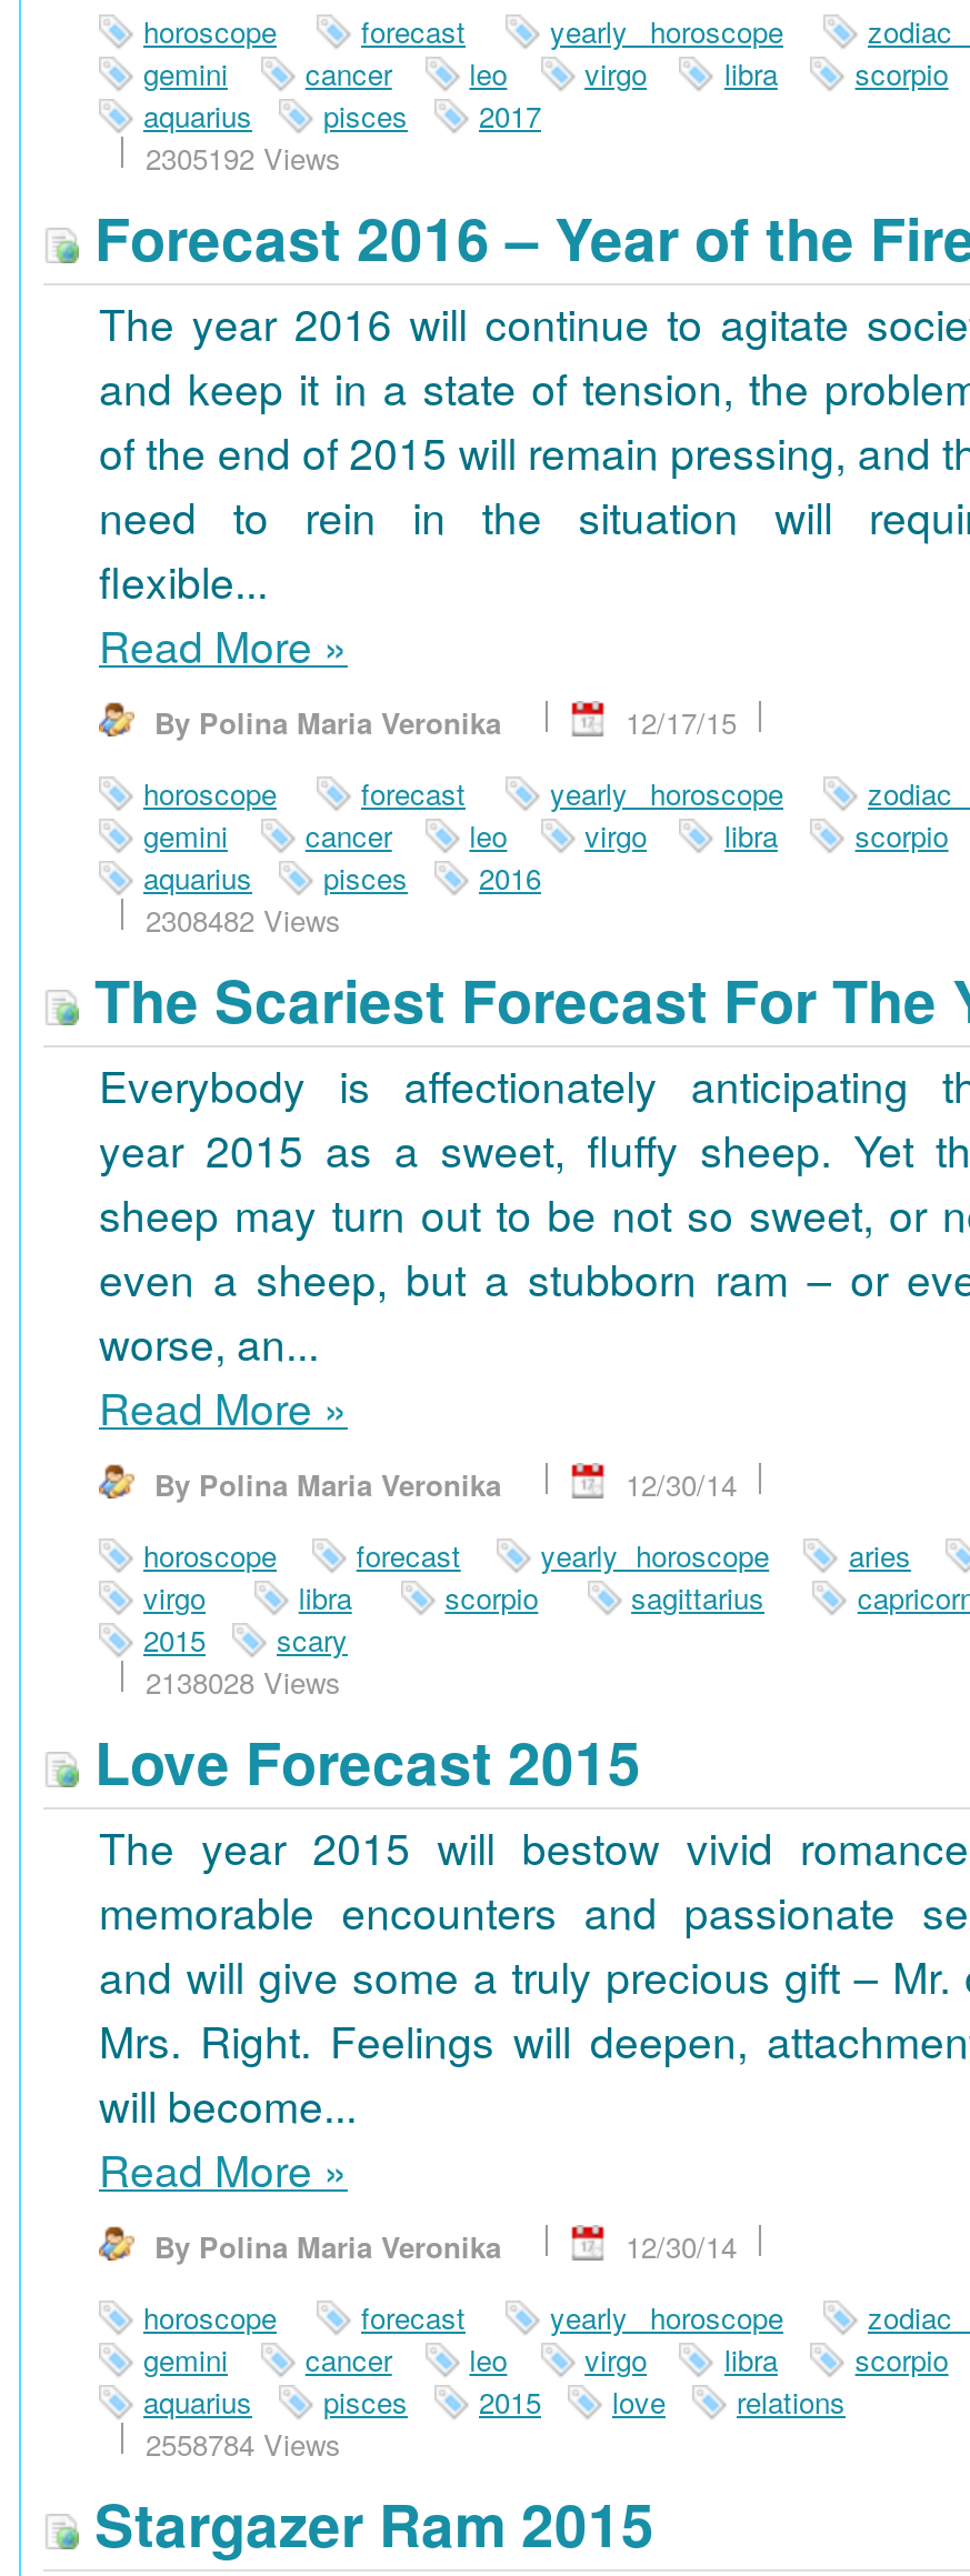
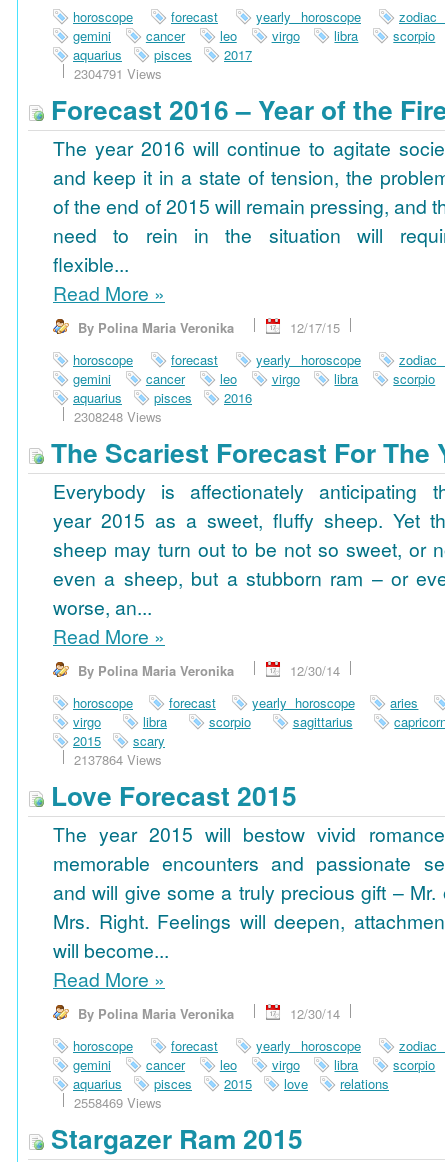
- 2305192 Views
+ 2304791 Views

- 2308482 Views
+ 2308248 Views

- 2138028 Views
+ 2137864 Views

- 2558784 Views
+ 2558469 Views
